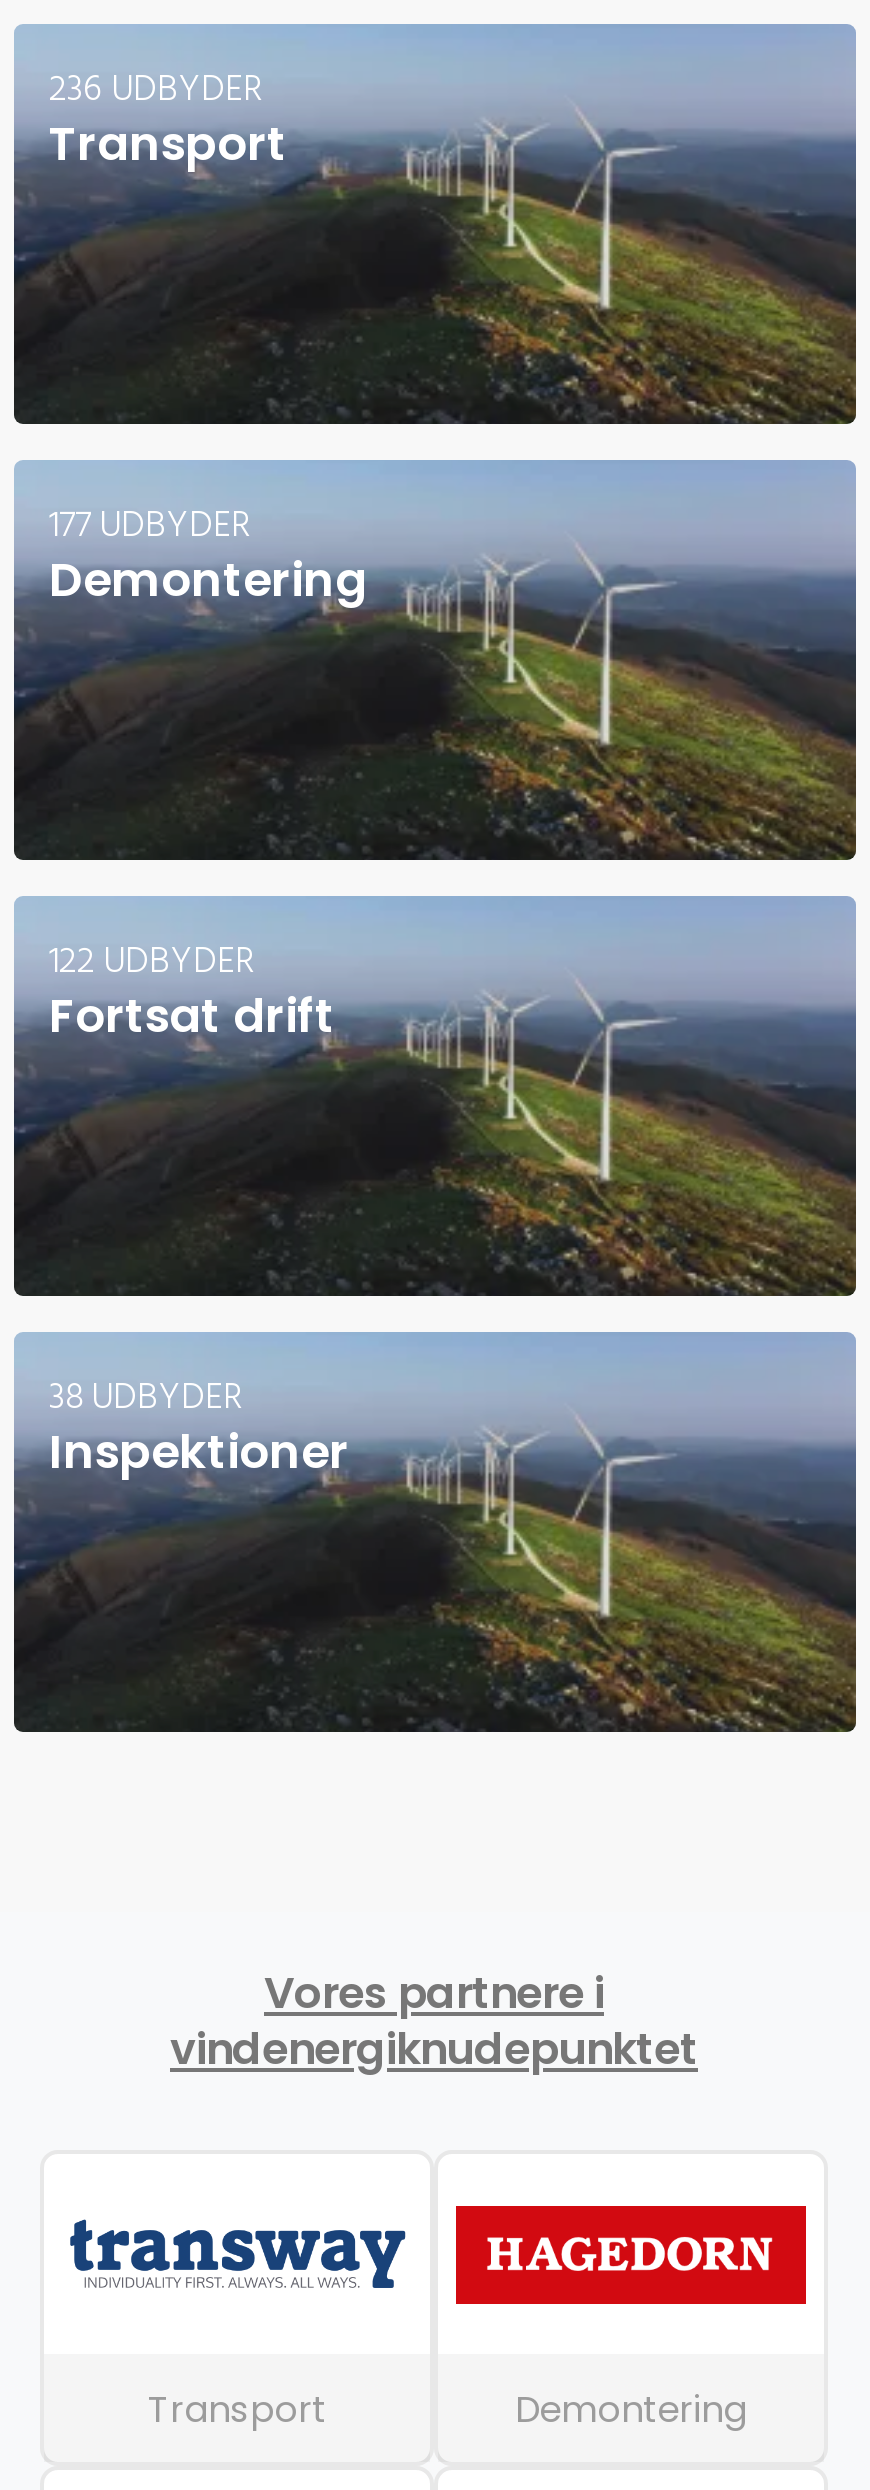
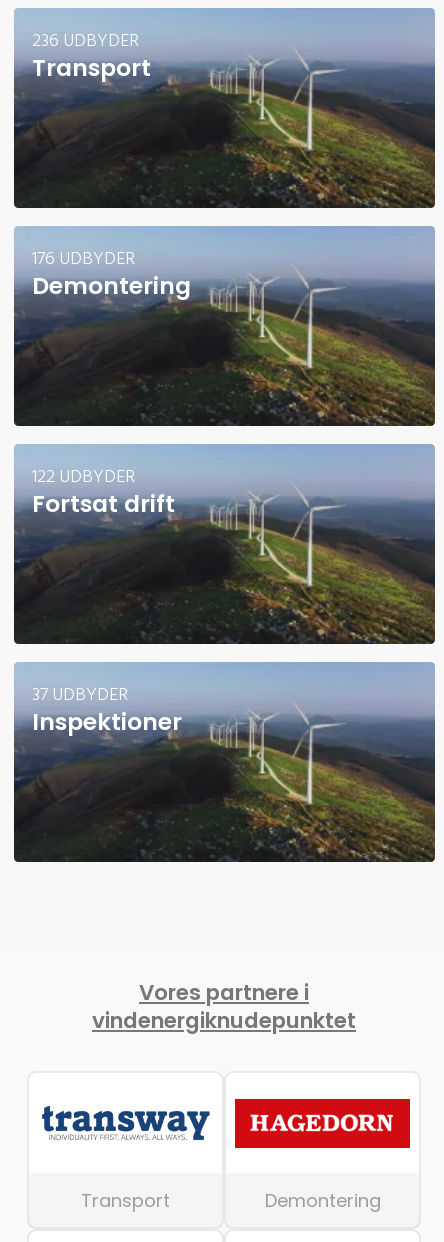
- 177 UDBYDER
+ 176 UDBYDER

- 38 UDBYDER
+ 37 UDBYDER
